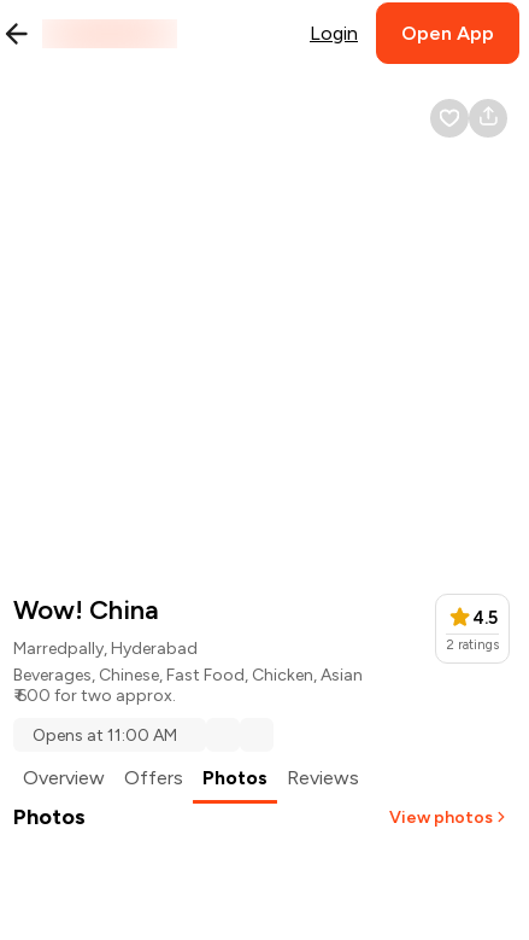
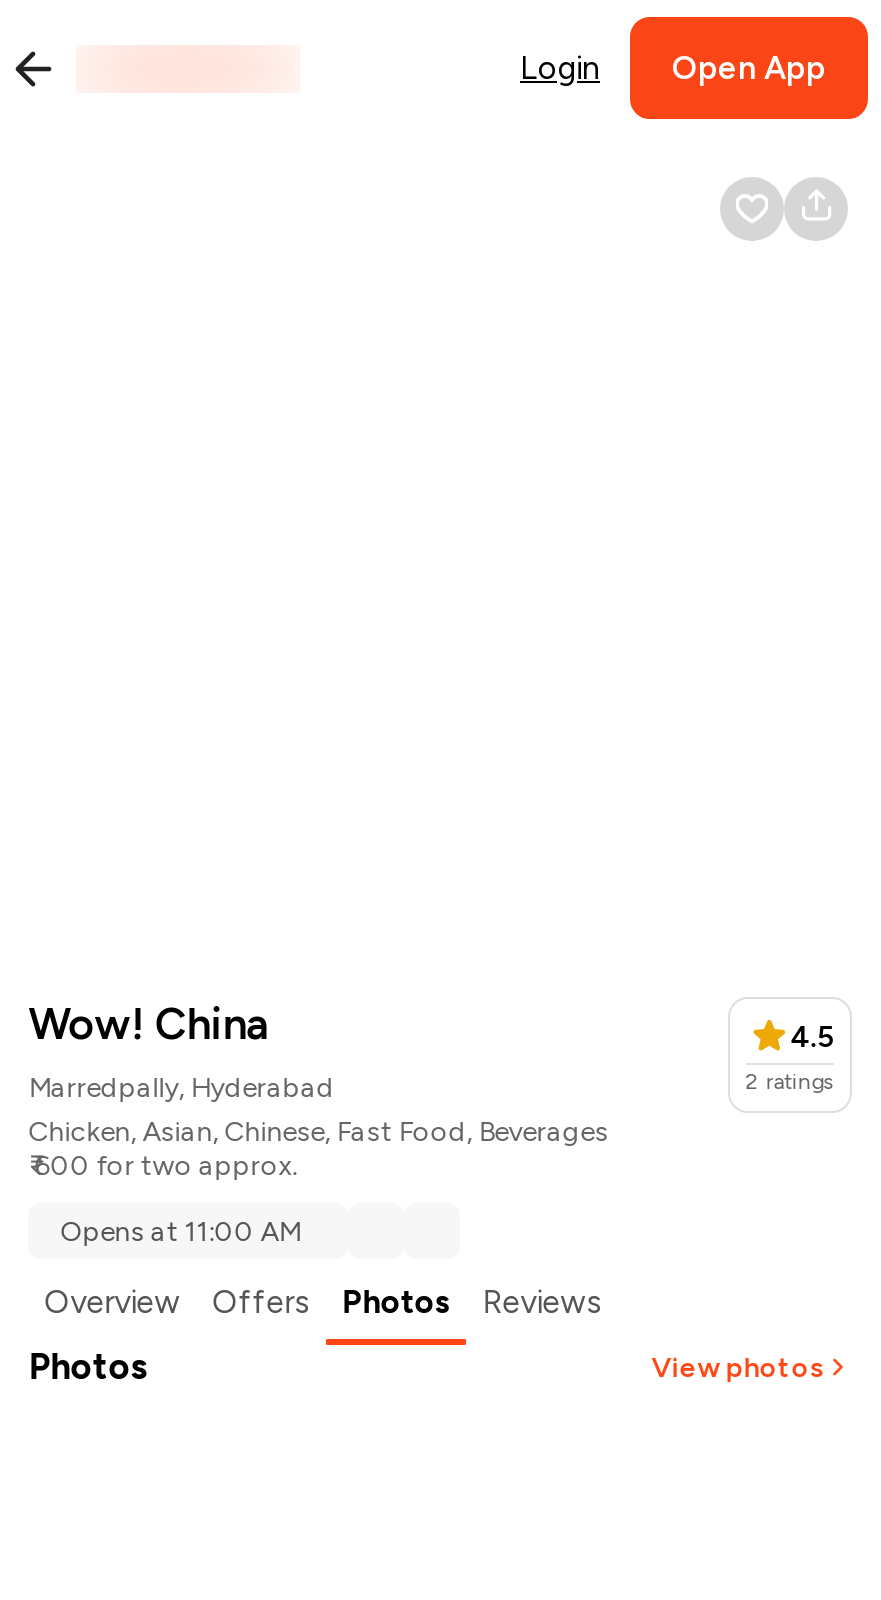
- Beverages, Chinese, Fast Food, Chicken, Asian
+ Chicken, Asian, Chinese, Fast Food, Beverages
